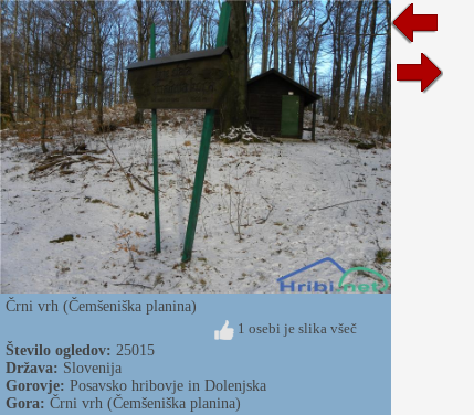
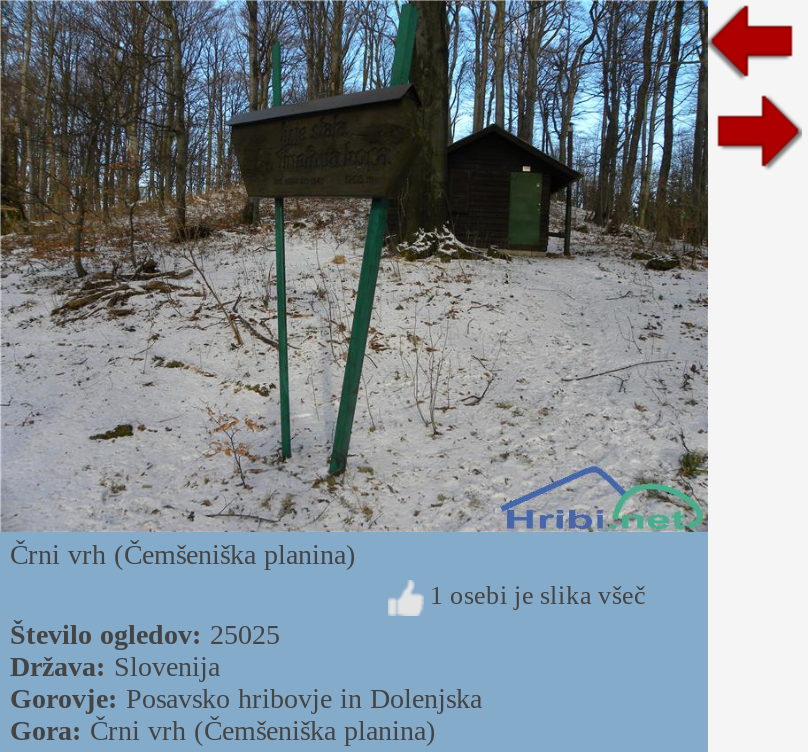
- Število ogledov: 25015
+ Število ogledov: 25025
